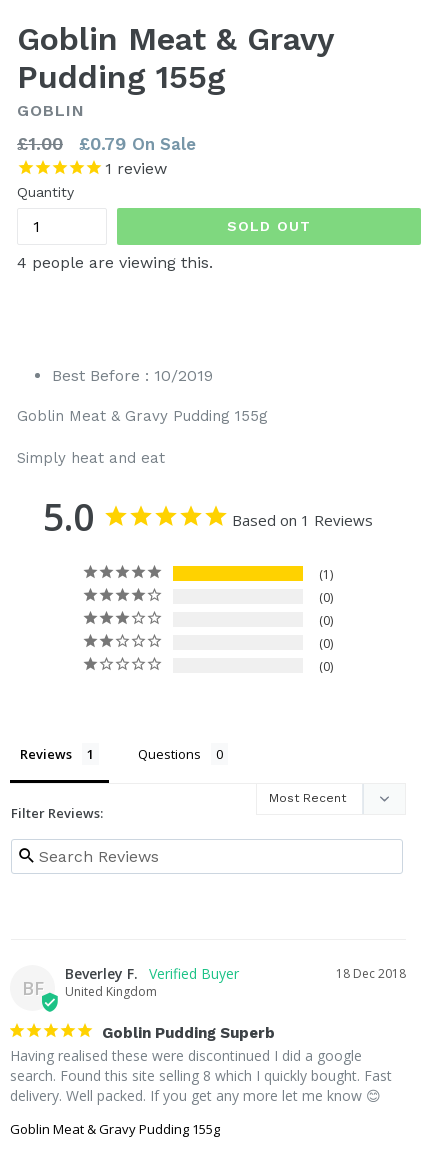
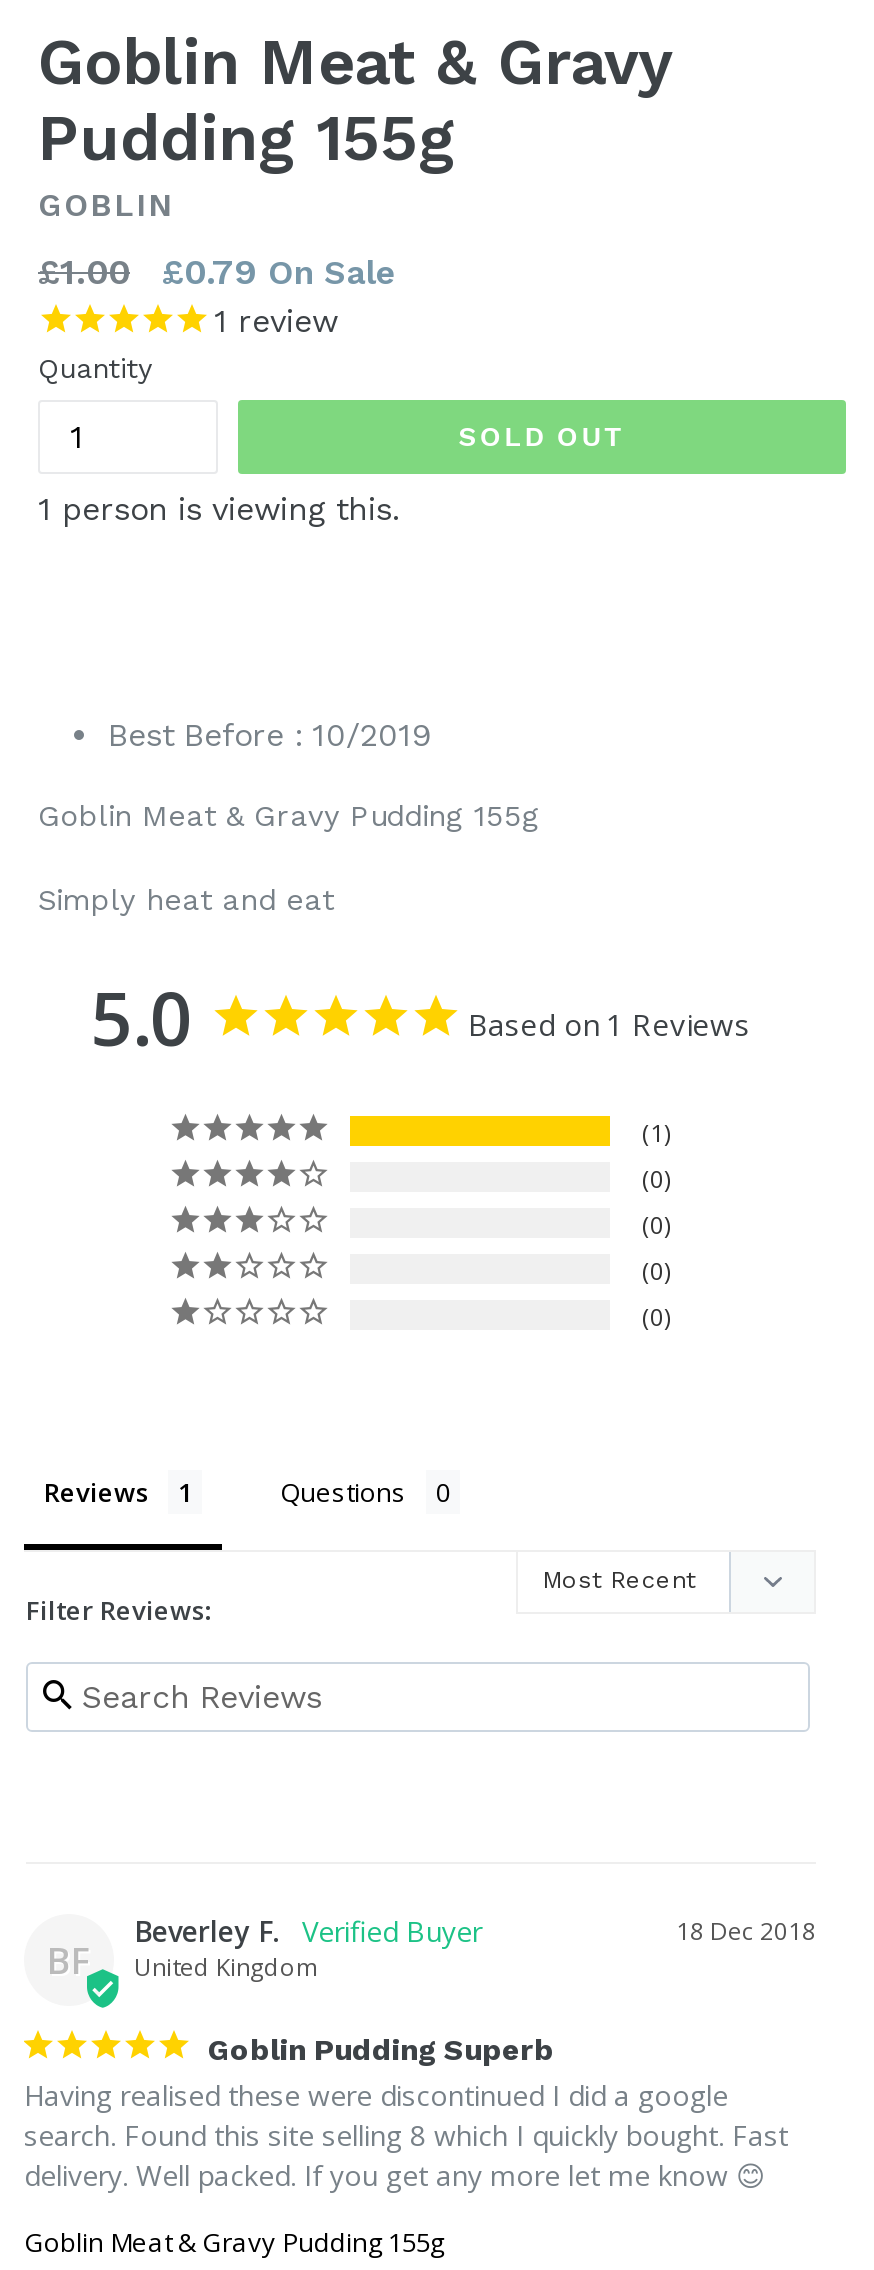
- 4 people are viewing this.
+ 1 person is viewing this.
